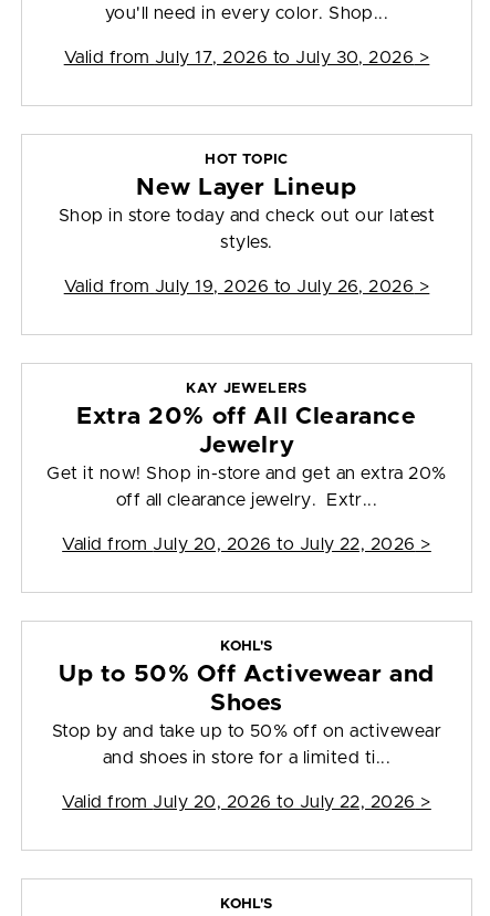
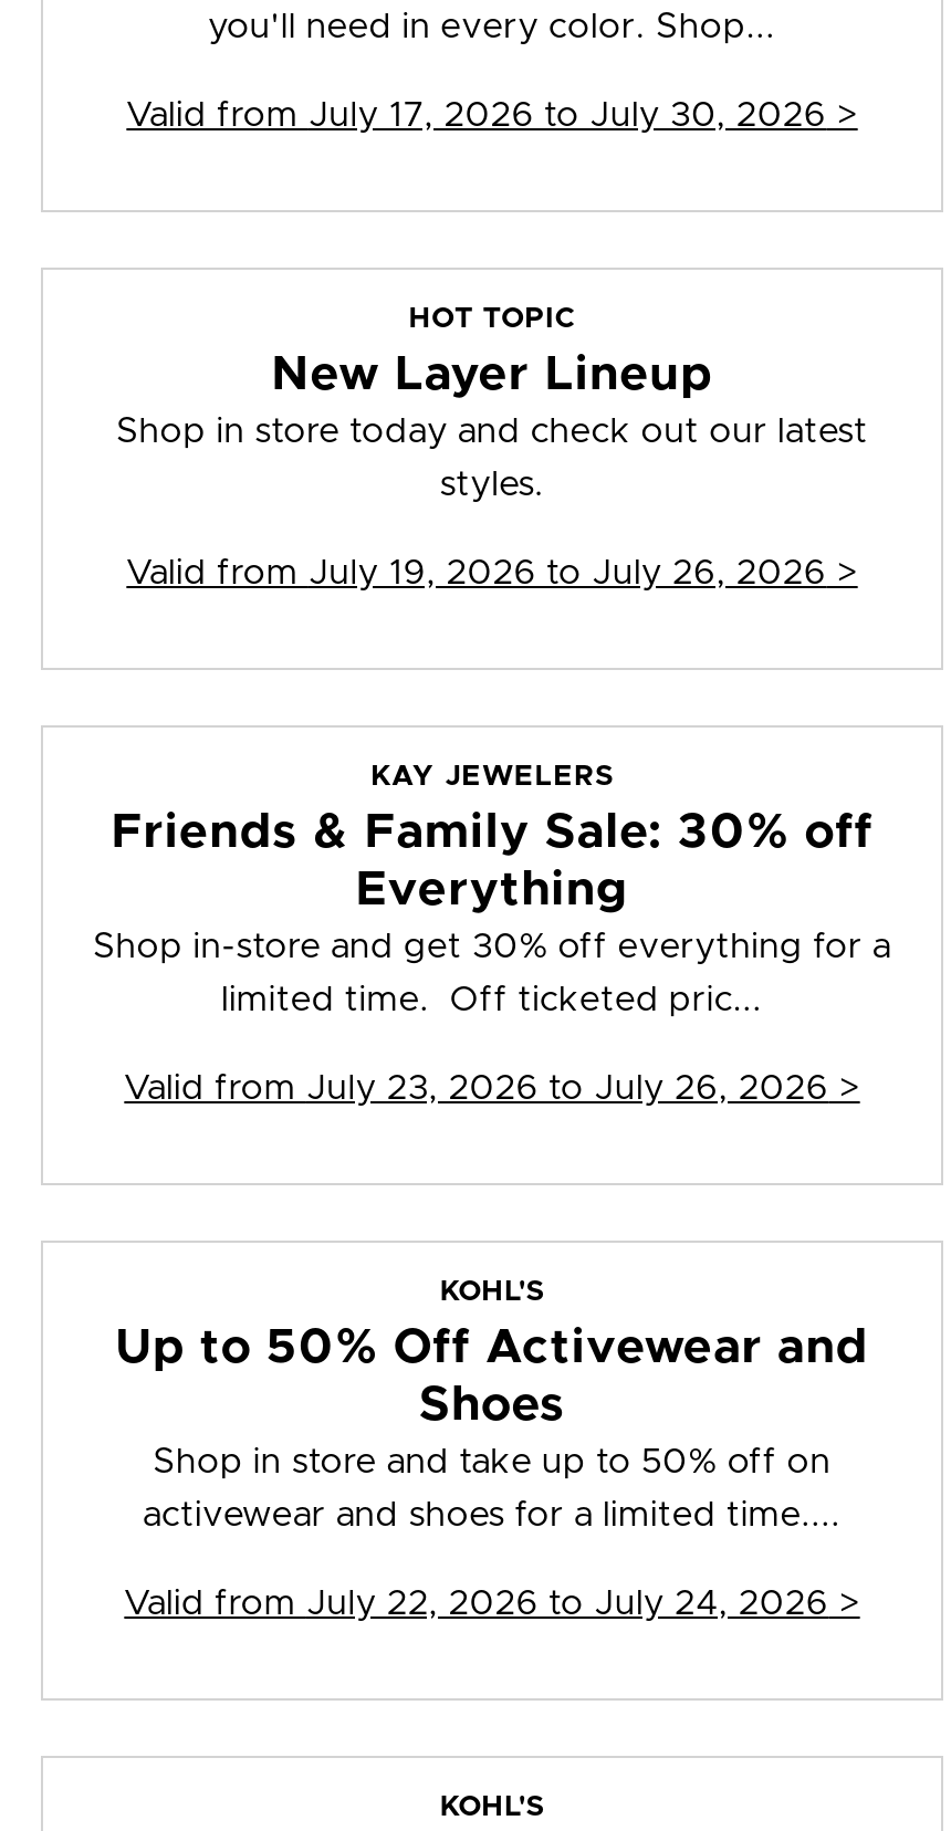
- Extra 20% off All Clearance
- Jewelry
- Get it now! Shop in-store and get an extra 20%
+ Friends & Family Sale: 30% off
+ Everything
+ Shop in-store and get 30% off everything for a

- off all clearance jewelry. Extr...
+ limited time. Off ticketed pric...

- Valid from July 20, 2026 to July 22, 2026 >
+ Valid from July 23, 2026 to July 26, 2026 >

- Stop by and take up to 50% off on activewear
+ Shop in store and take up to 50% off on

- and shoes in store for a limited ti...
+ activewear and shoes for a limited time....

- Valid from July 20, 2026 to July 22, 2026 >
+ Valid from July 22, 2026 to July 24, 2026 >
